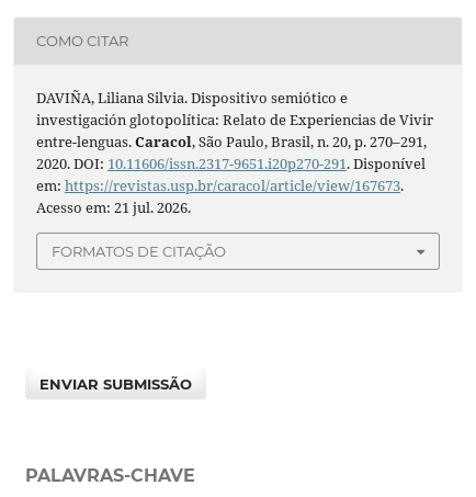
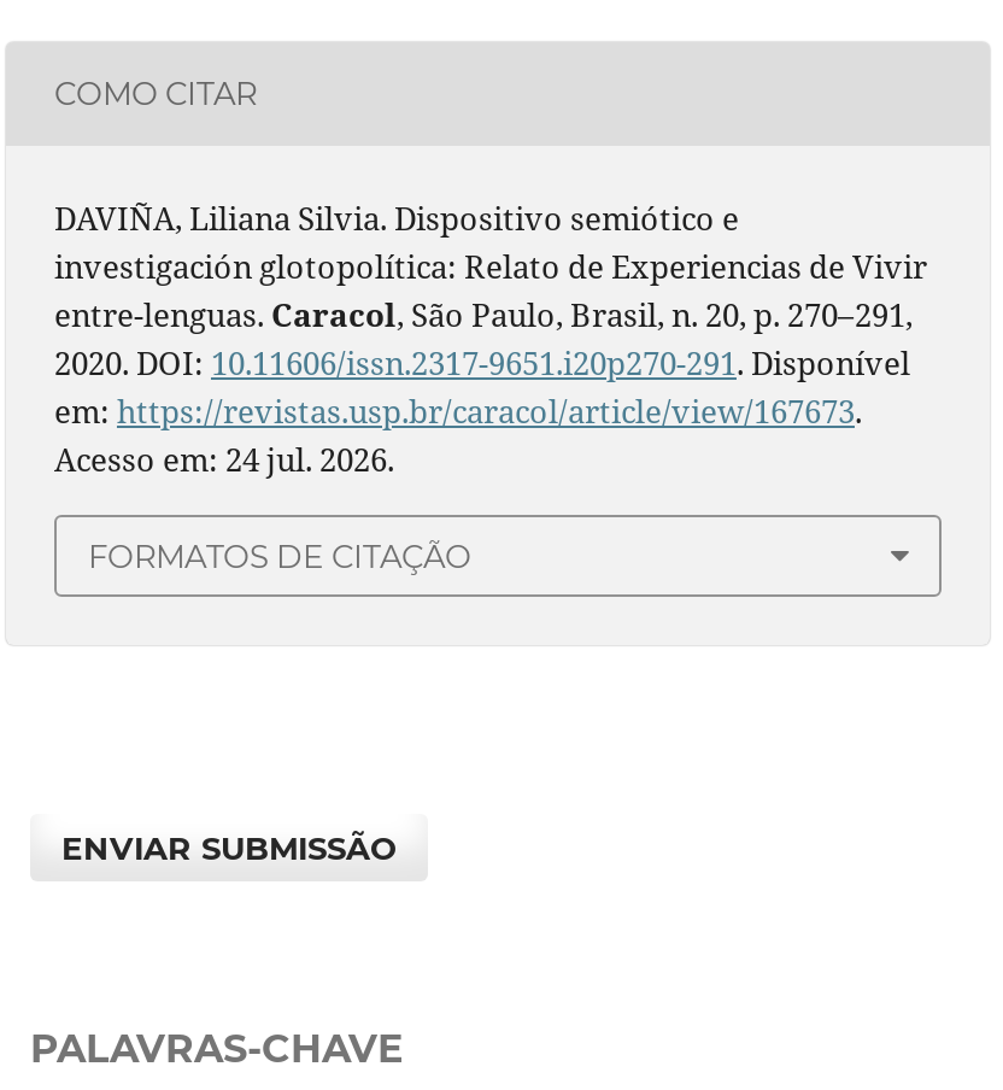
- Acesso em: 21 jul. 2026.
+ Acesso em: 24 jul. 2026.
